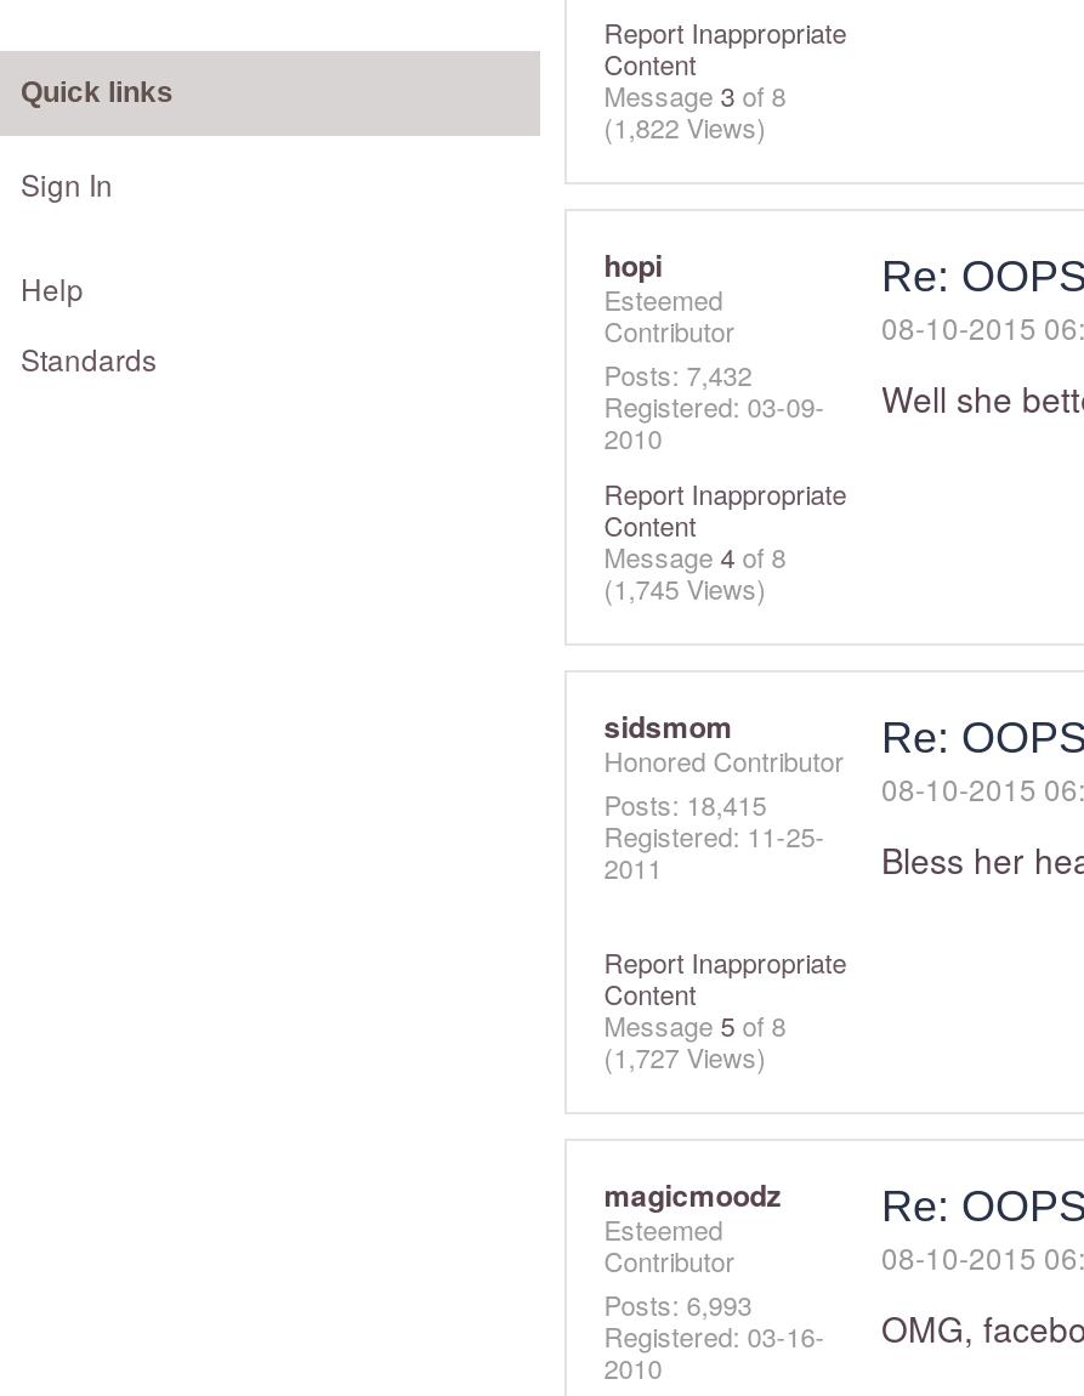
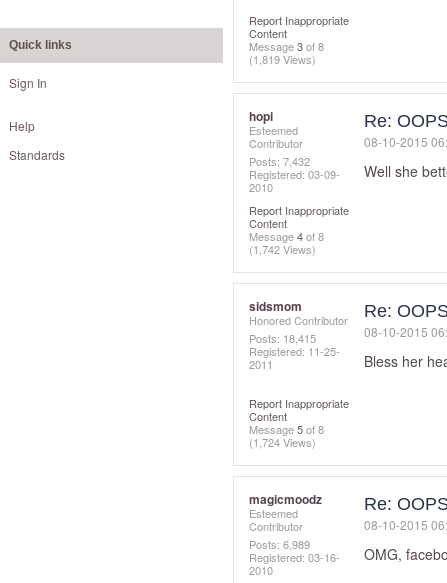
- (1,822 Views)
+ (1,819 Views)

- (1,745 Views)
+ (1,742 Views)

- (1,727 Views)
+ (1,724 Views)

- Posts: 6,993
+ Posts: 6,989
